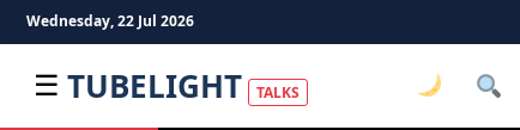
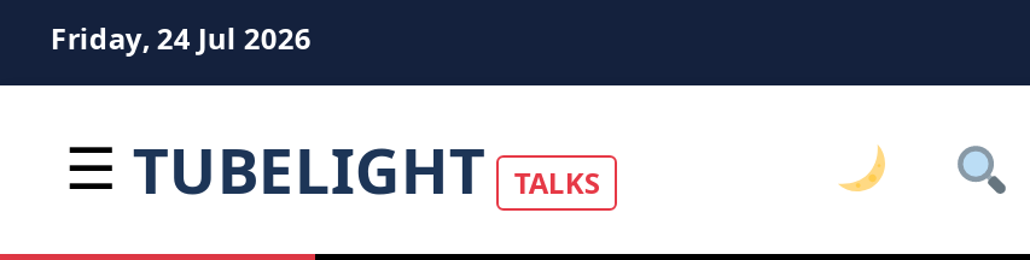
- Wednesday, 22 Jul 2026
+ Friday, 24 Jul 2026
